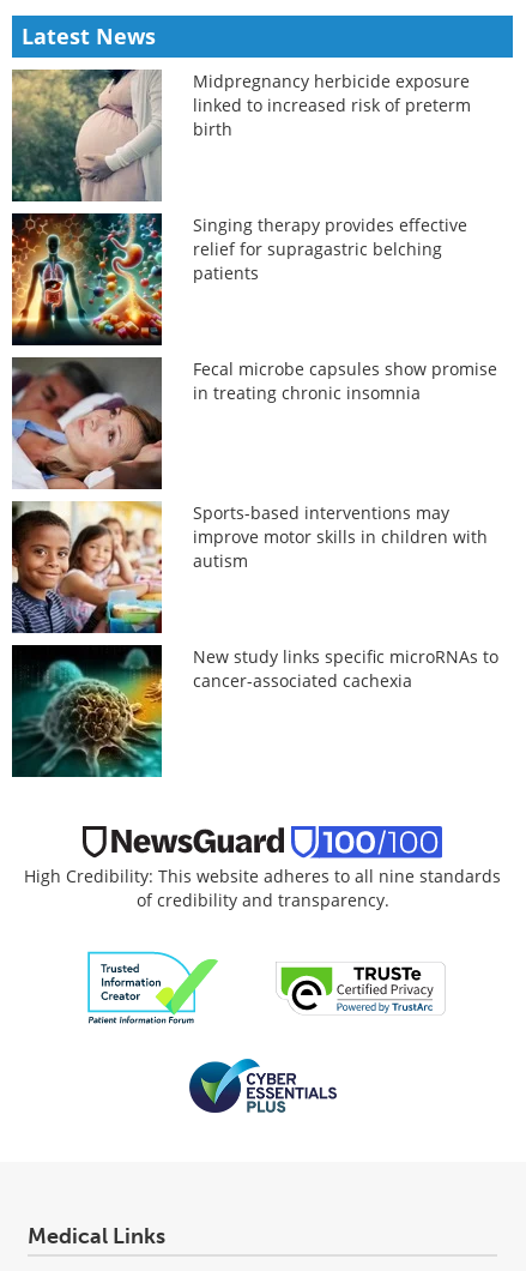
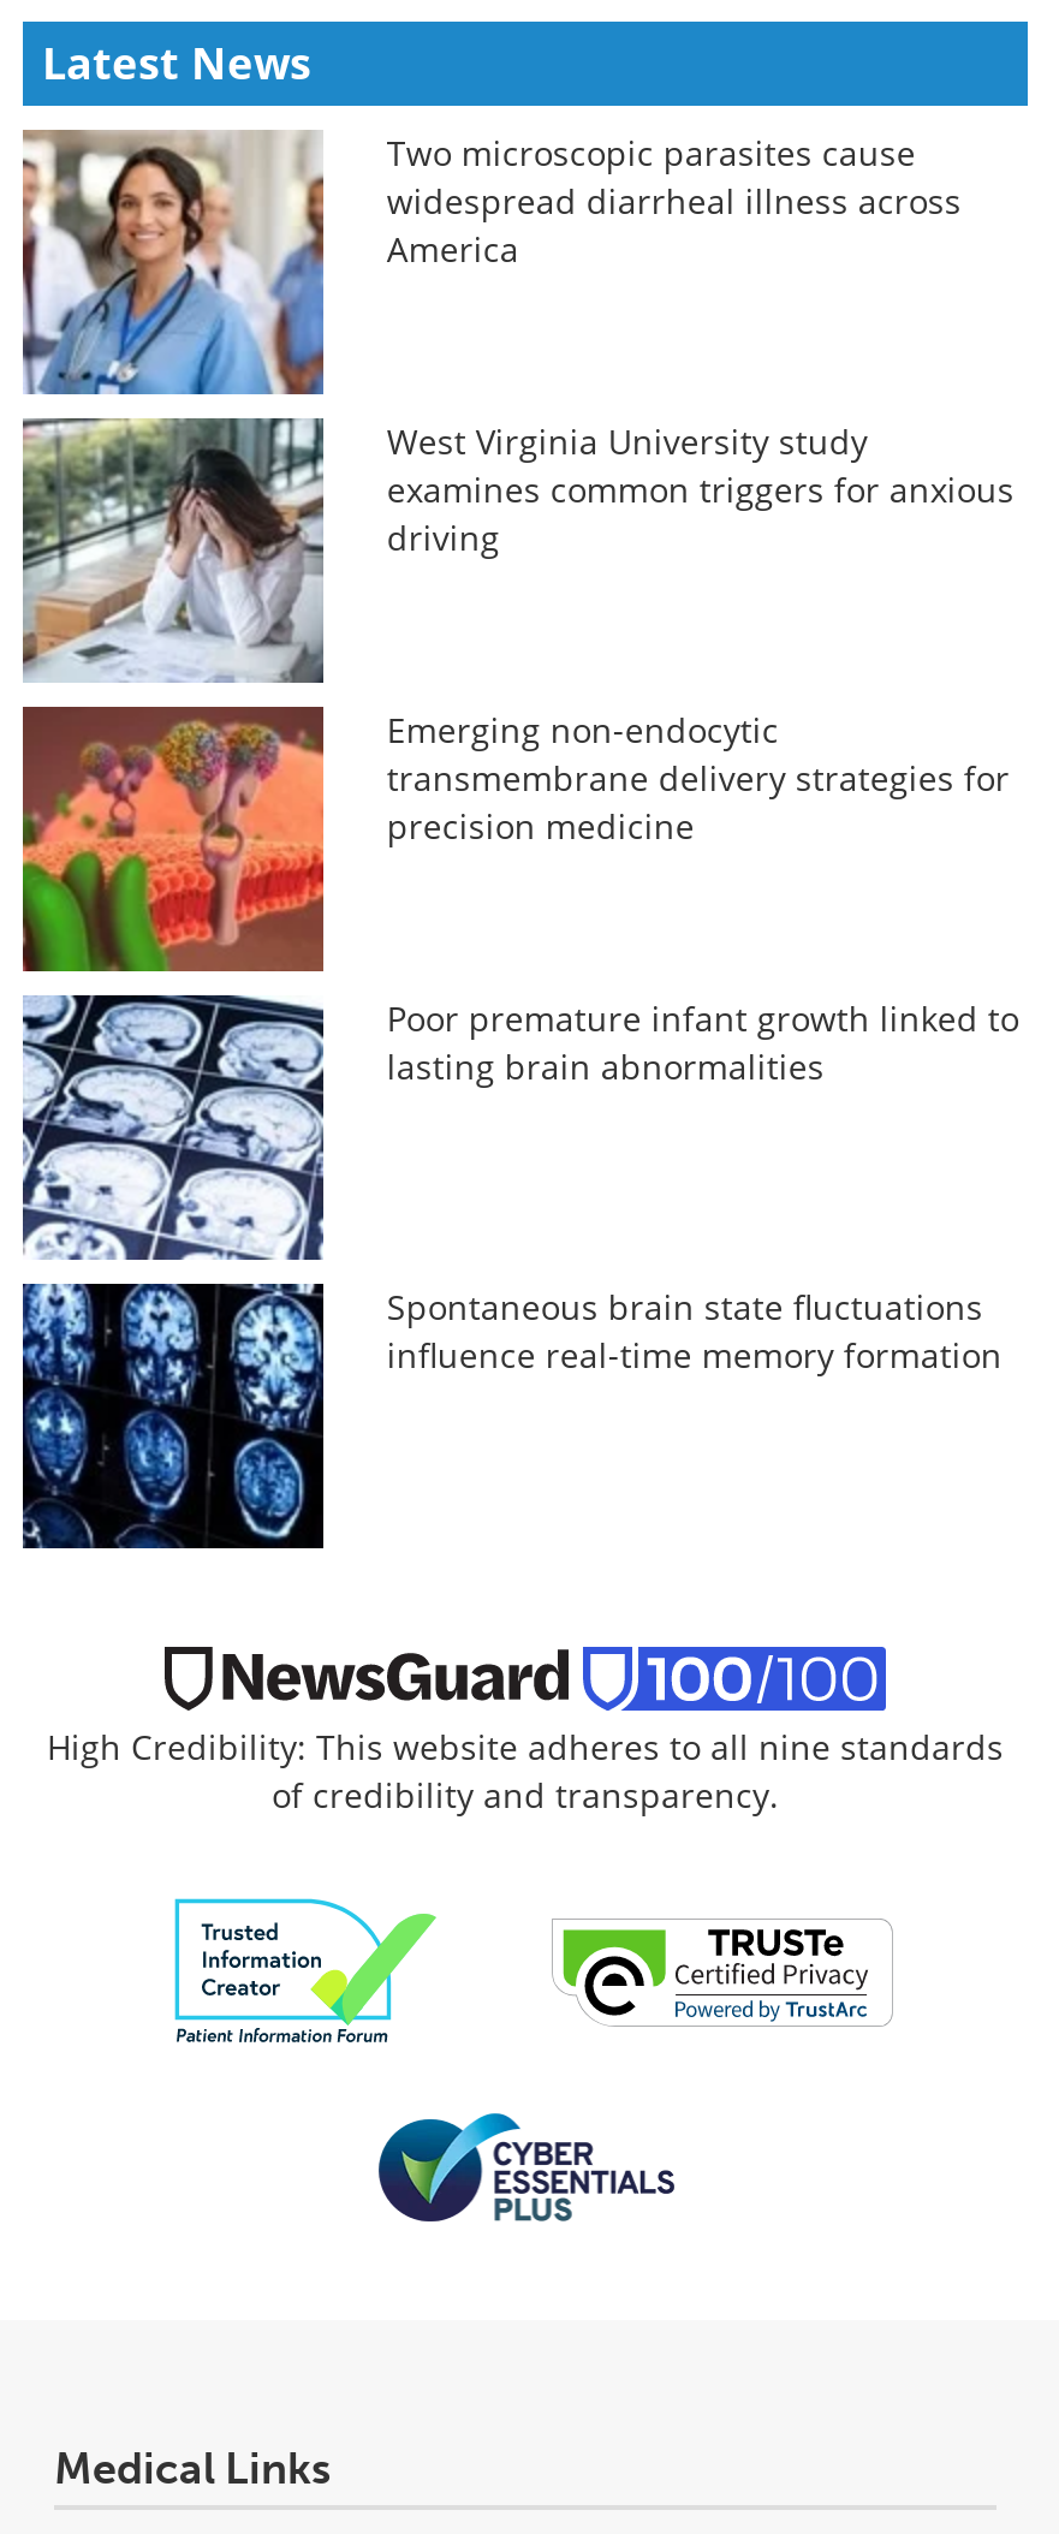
- [image]
- Midpregnancy herbicide exposure
- linked to increased risk of preterm
- birth
+ [image]
+ Two microscopic parasites cause
+ widespread diarrheal illness across
+ America

- [image]
- Singing therapy provides effective
- relief for supragastric belching
- patients
+ [image]
+ West Virginia University study
+ examines common triggers for anxious
+ driving

- [image]
- Fecal microbe capsules show promise
- in treating chronic insomnia
+ [image]
+ Emerging non-endocytic
+ transmembrane delivery strategies for
+ precision medicine

- [image]
- Sports-based interventions may
- improve motor skills in children with
- autism
+ [image]
+ Poor premature infant growth linked to
+ lasting brain abnormalities

- [image]
- New study links specific microRNAs to
- cancer-associated cachexia
+ [image]
+ Spontaneous brain state fluctuations
+ influence real-time memory formation
